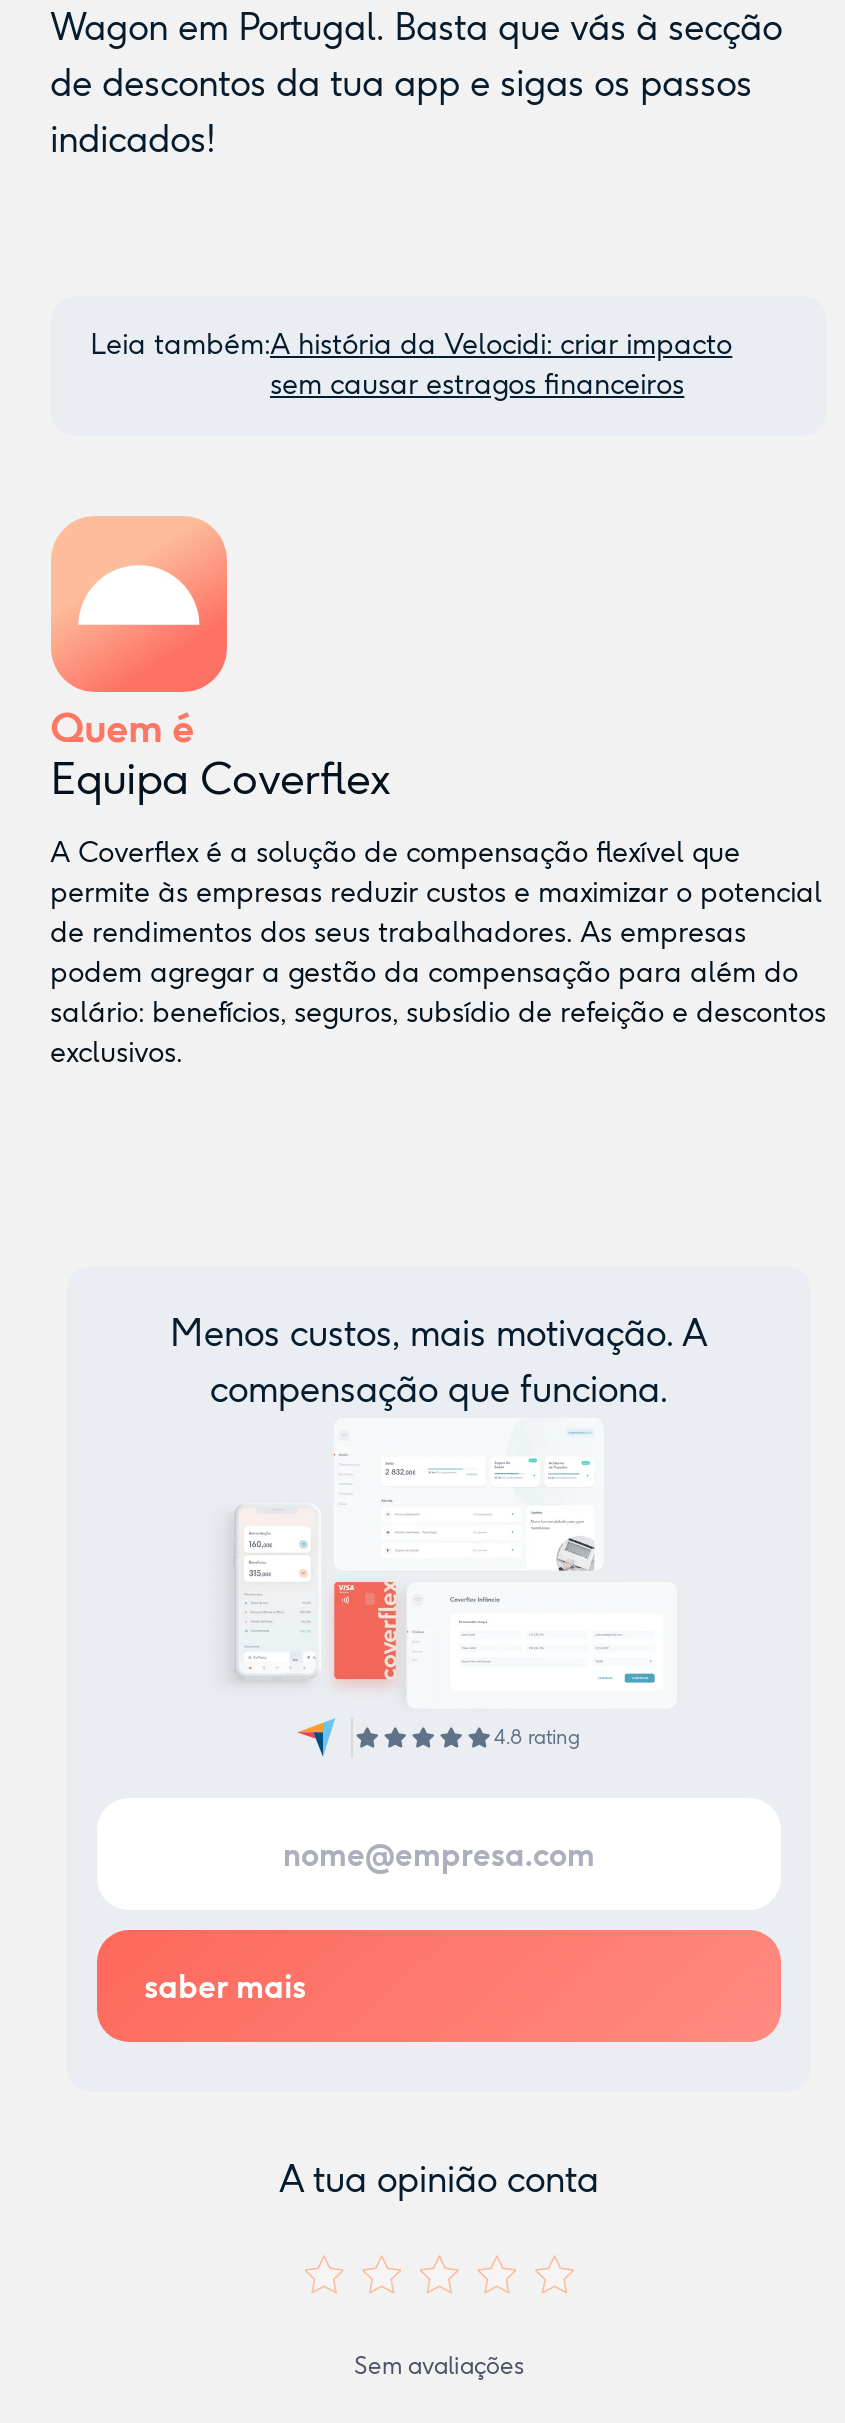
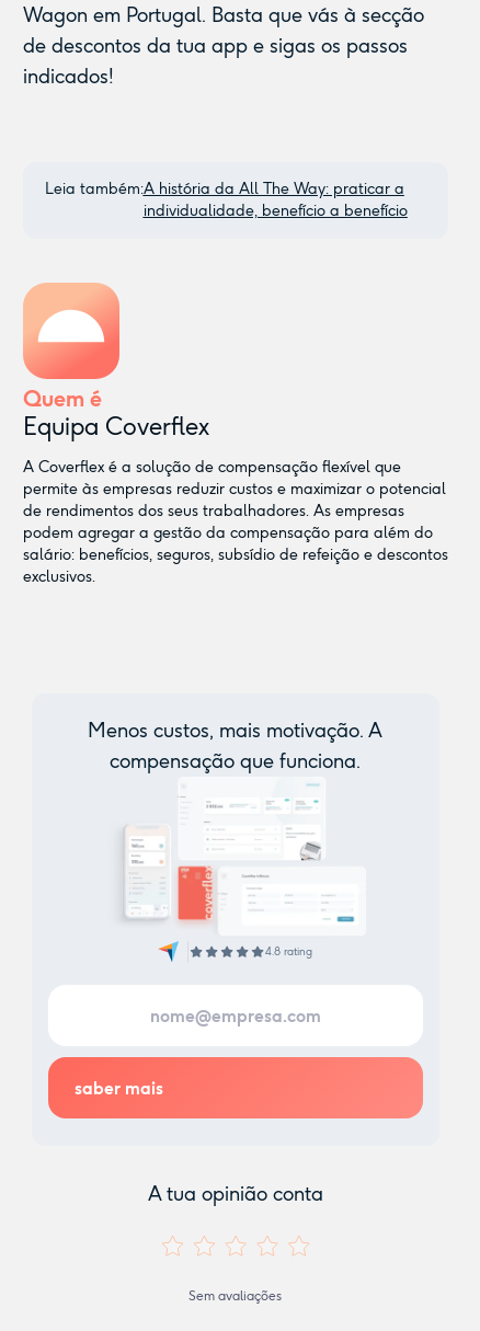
- Leia também:A história da Velocidi: criar impacto
- sem causar estragos financeiros
+ Leia também:A história da All The Way: praticar a
+ individualidade, benefício a benefício
